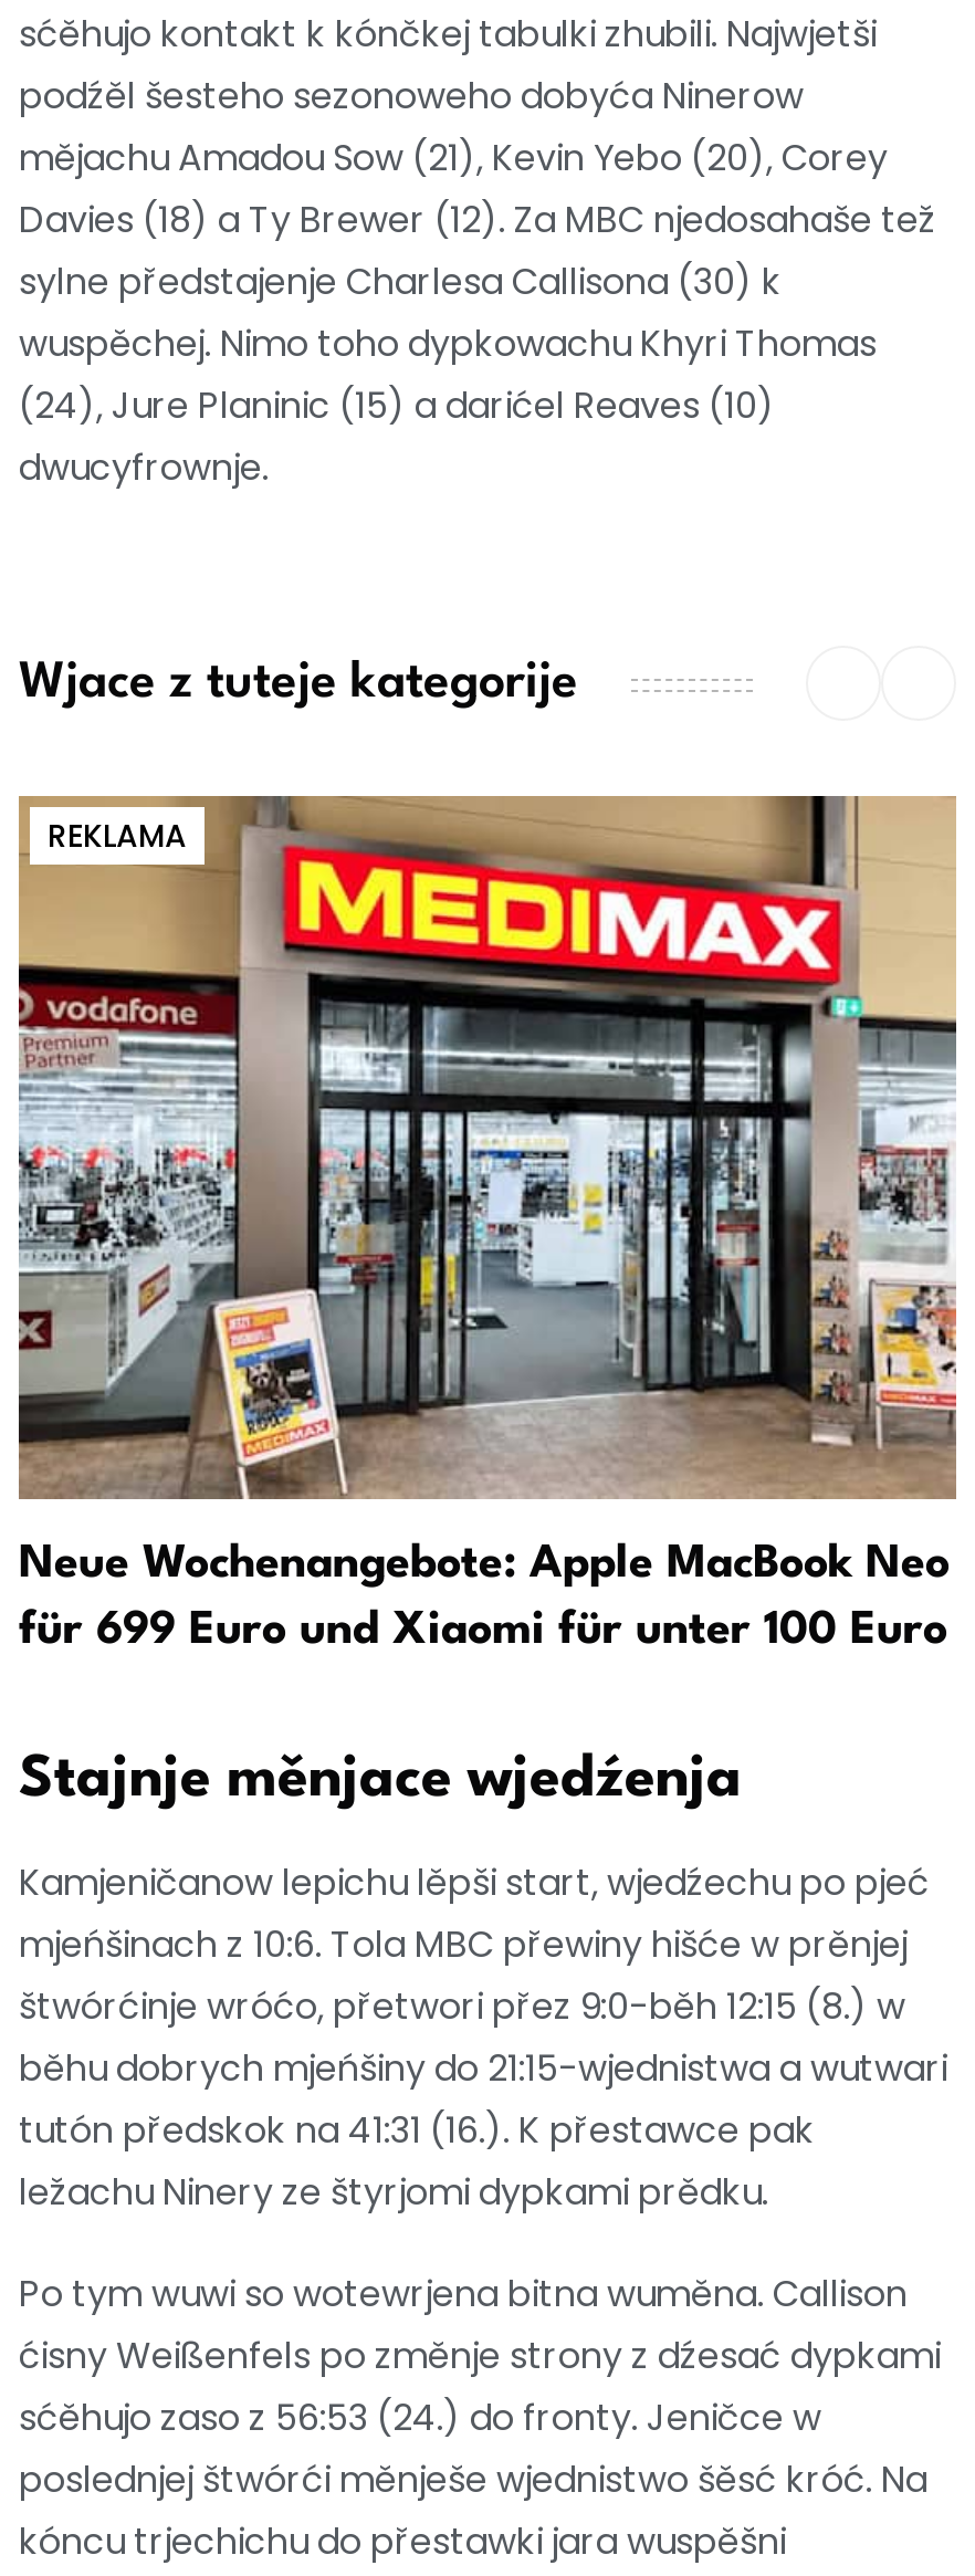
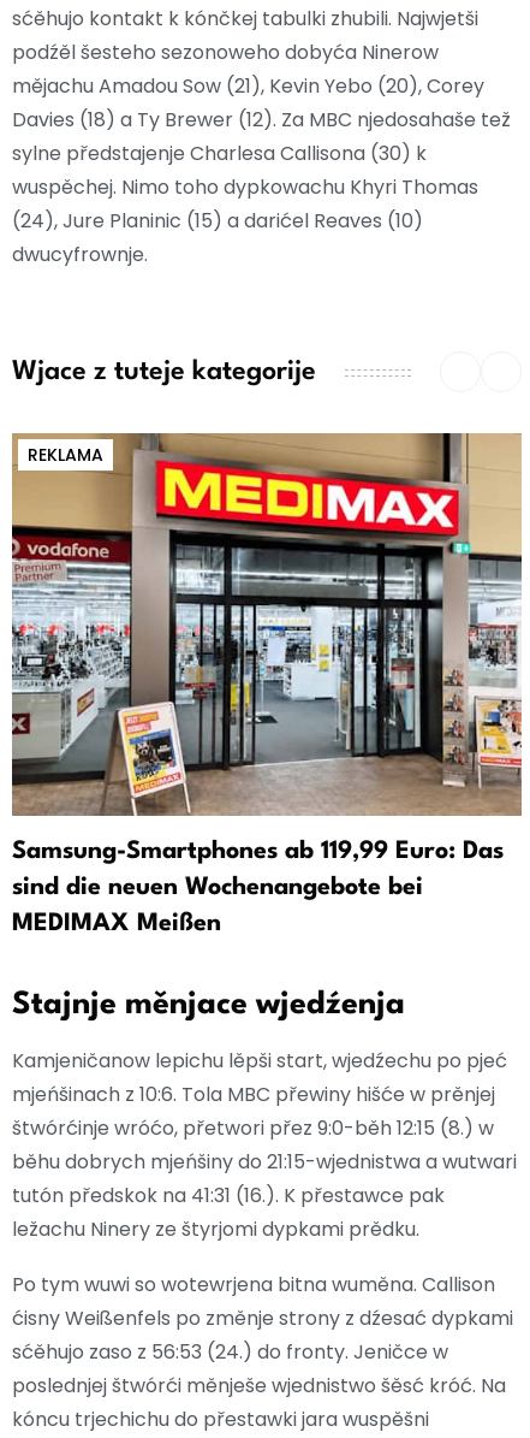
- Neue Wochenangebote: Apple MacBook Neo
- für 699 Euro und Xiaomi für unter 100 Euro
+ Samsung-Smartphones ab 119,99 Euro: Das
+ sind die neuen Wochenangebote bei
+ MEDIMAX Meißen
